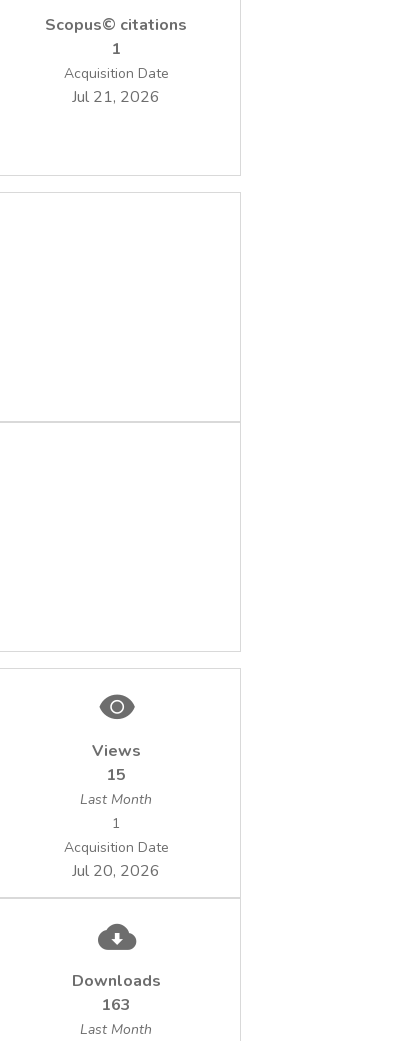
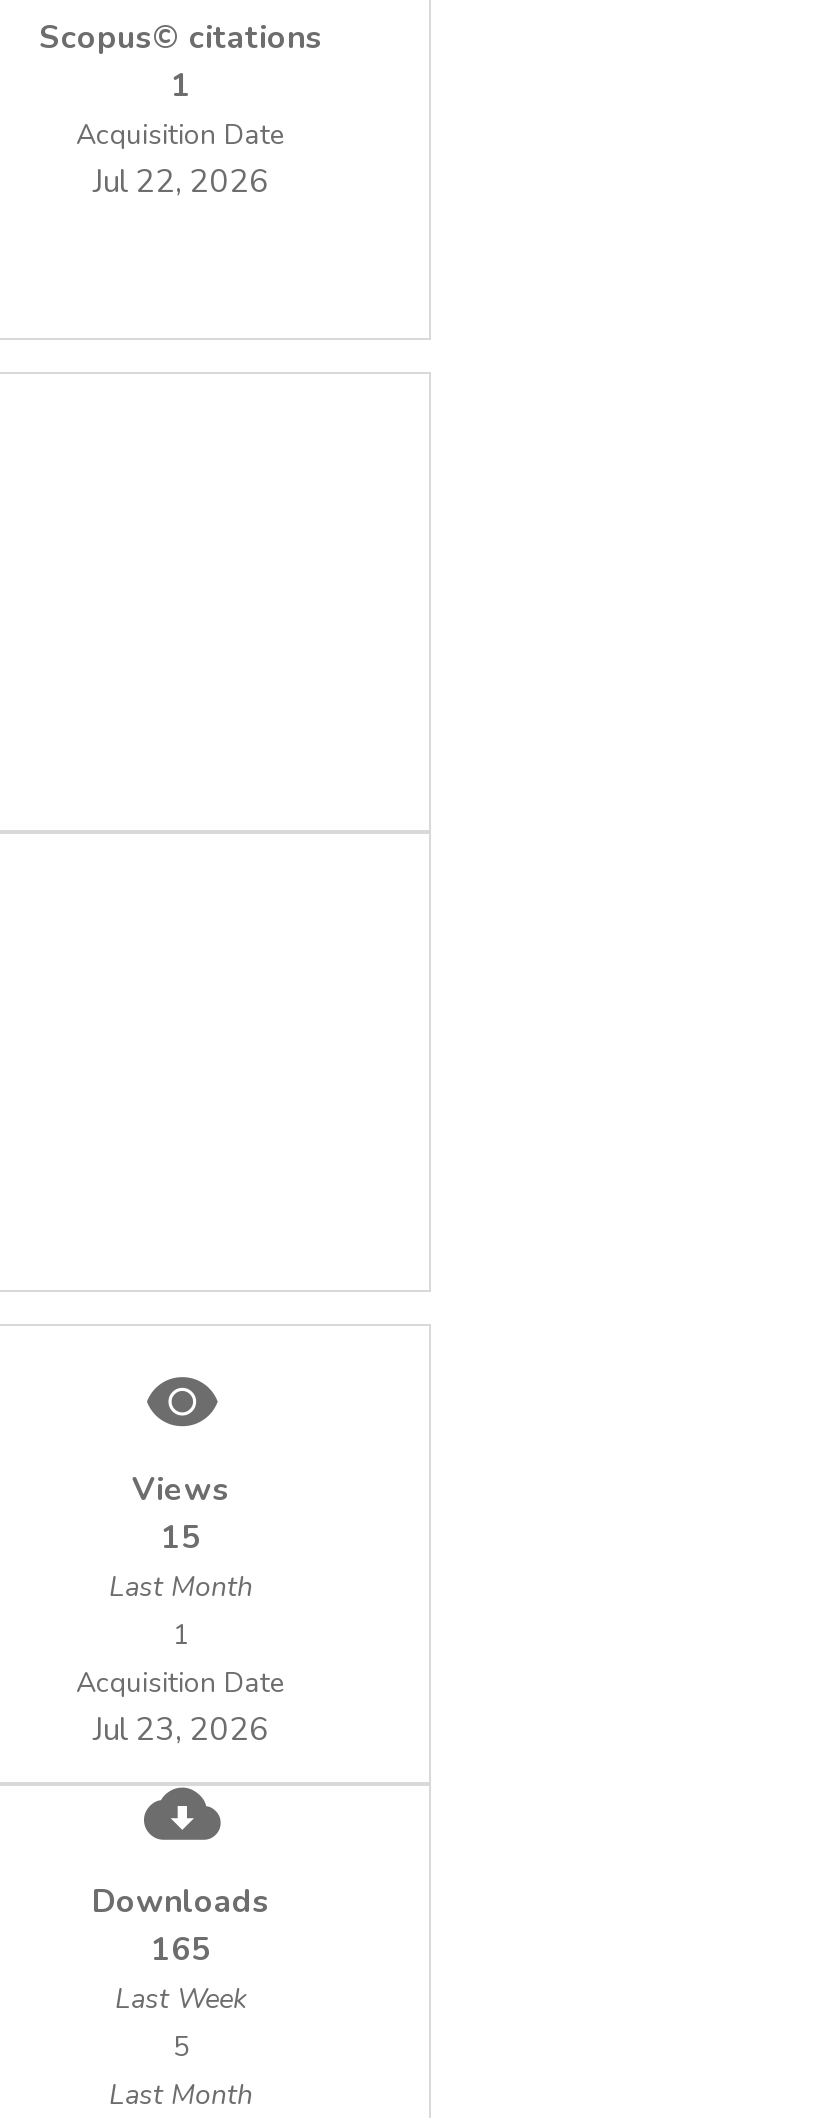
- Jul 21, 2026
+ Jul 22, 2026

- Jul 20, 2026
+ Jul 23, 2026

moved up: Downloads

- 163
+ 165
+ Last Week
+ 5
